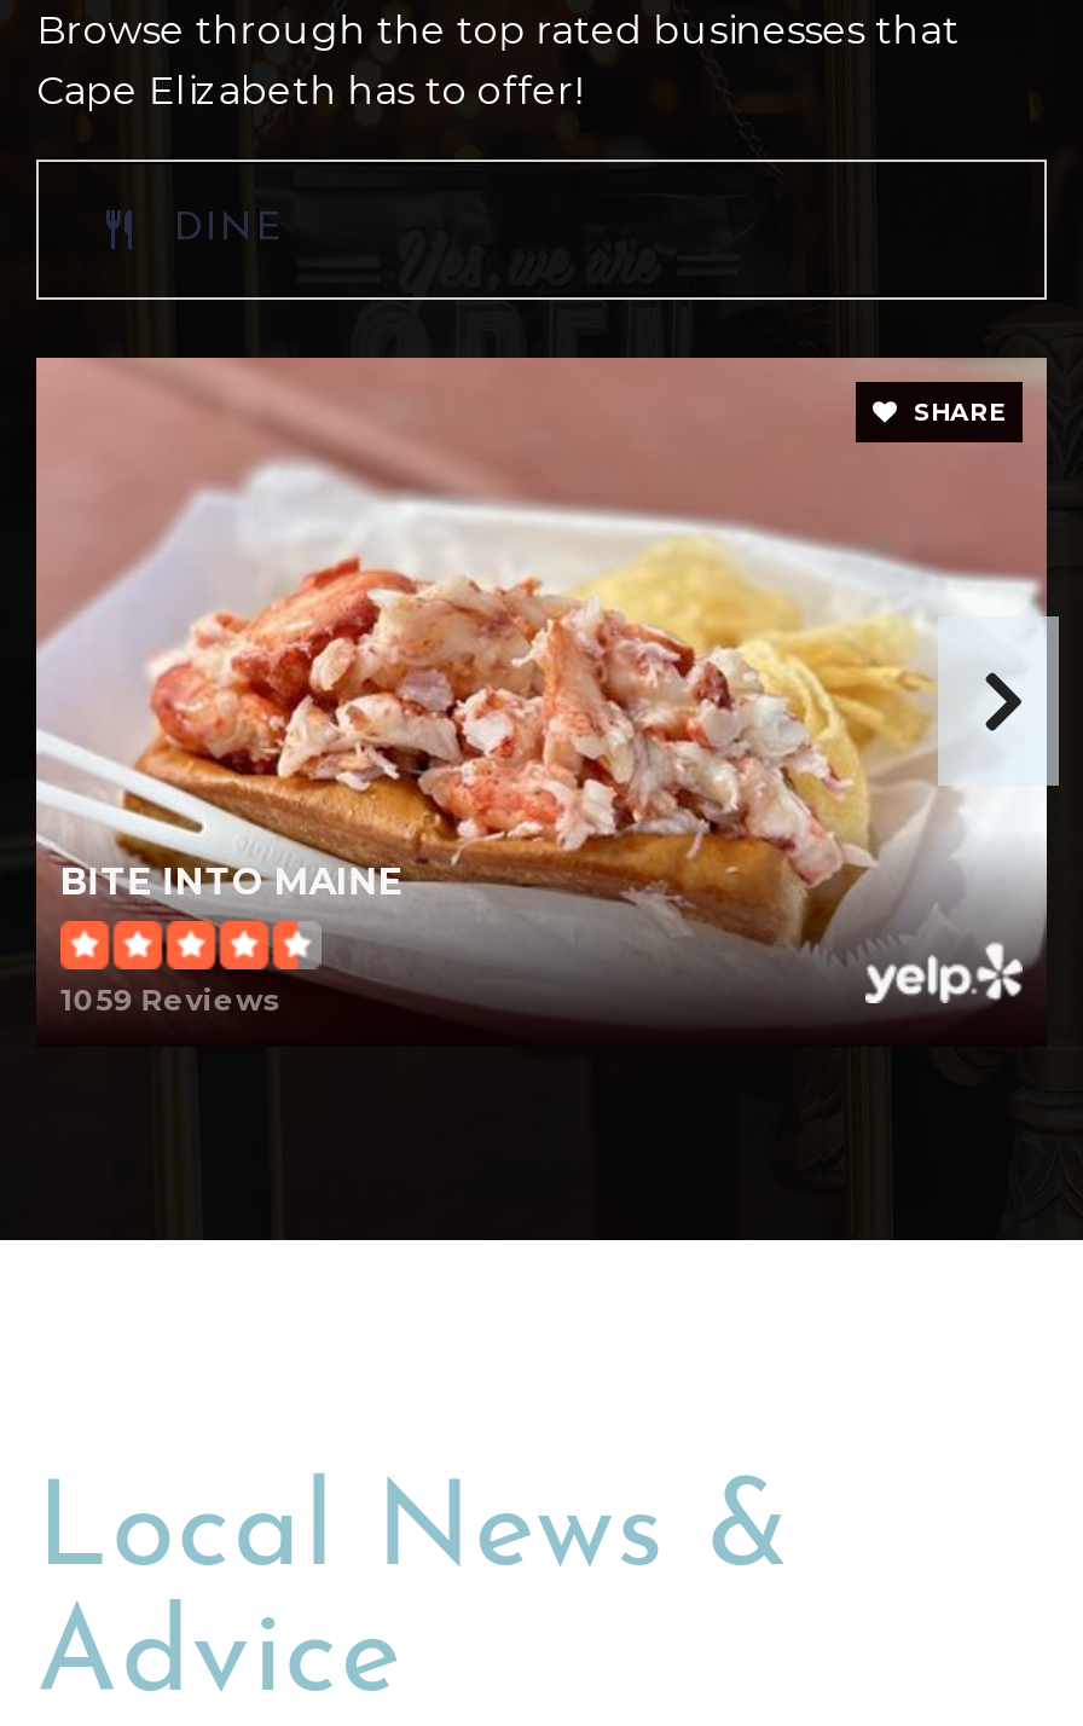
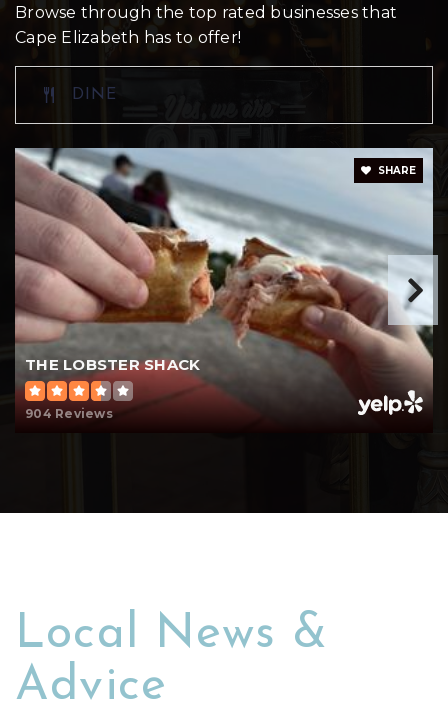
- [image]
- BITE INTO MAINE
+ [image]
+ THE LOBSTER SHACK

- 1059 Reviews
+ 904 Reviews
